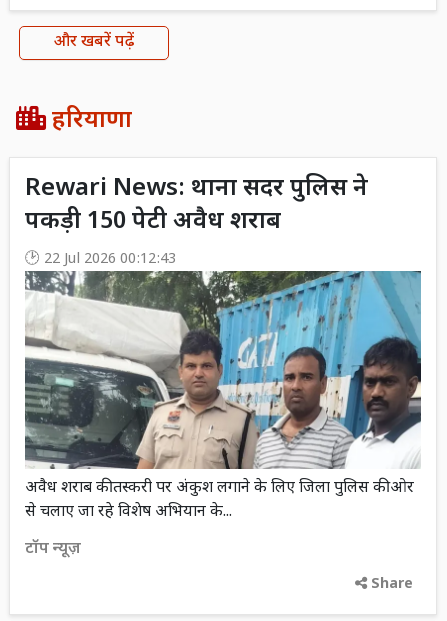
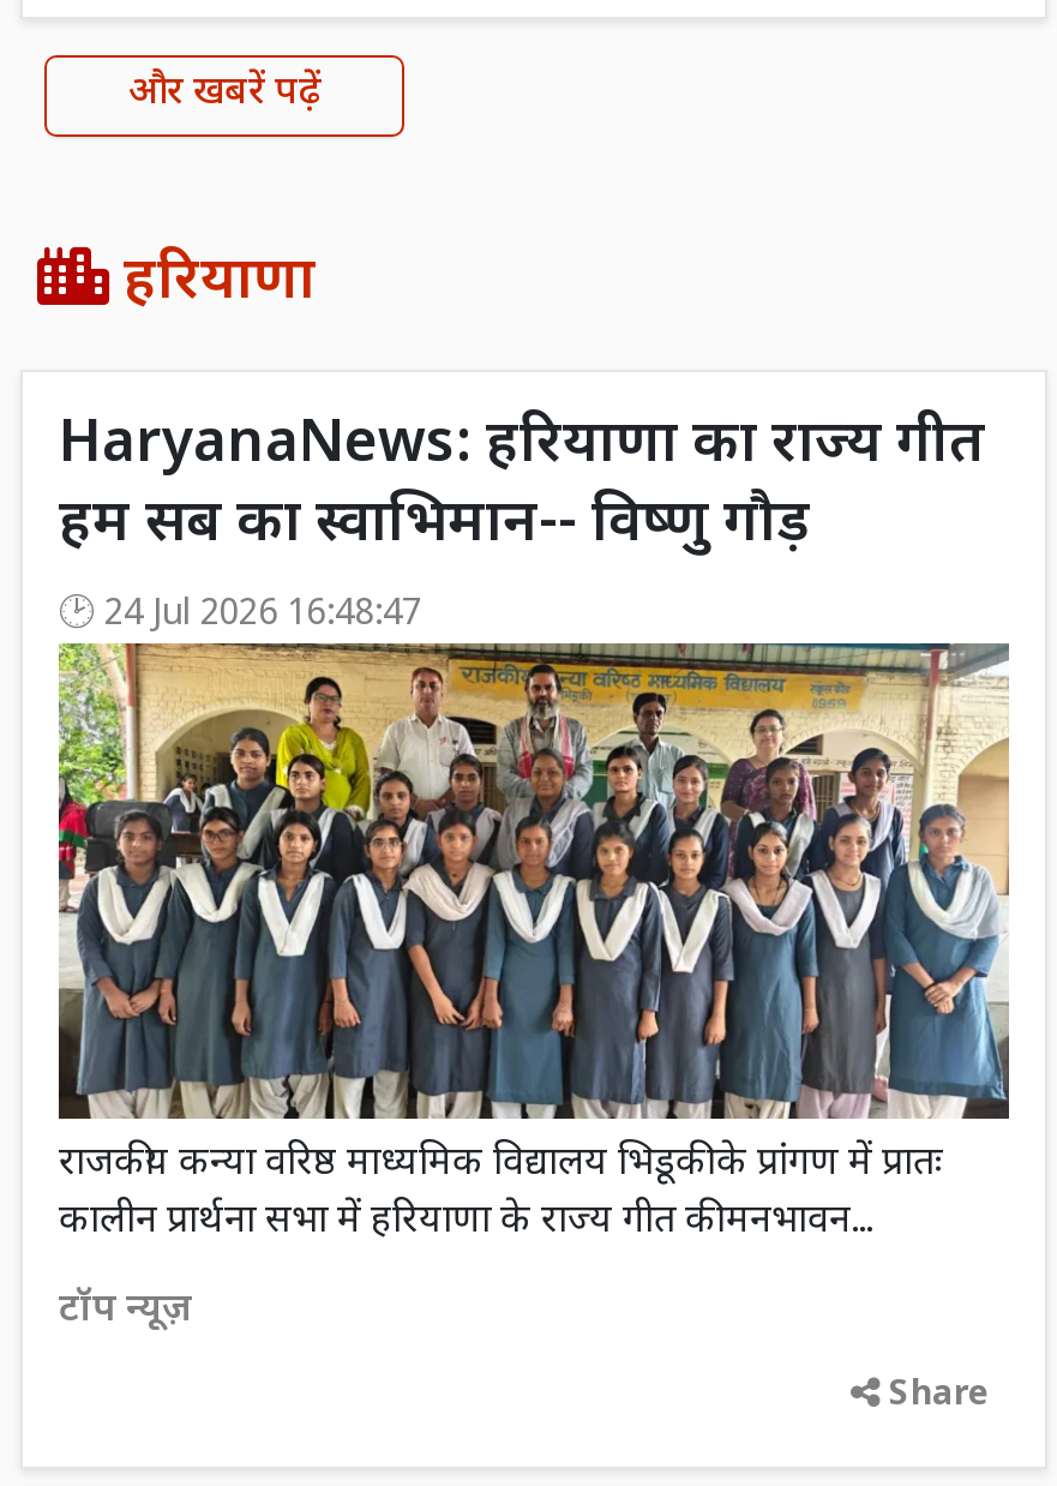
- Rewari News: थाना सदर पुलिस ने
- पकड़ी 150 पेटी अवैध शराब
- 22 Jul 2026 00:12:43
+ HaryanaNews: हरियाणा का राज्य गीत
+ हम सब का स्वाभिमान-- विष्णु गौड़
+ 24 Jul 2026 16:48:47

- [image]
- अवैध शराब की तस्करी पर अंकुश लगाने के लिए जिला पुलिस की ओर
- से चलाए जा रहे विशेष अभियान के...
+ [image]
+ राजकीय कन्या वरिष्ठ माध्यमिक विद्यालय भिडूकी के प्रांगण में प्रातः
+ कालीन प्रार्थना सभा में हरियाणा के राज्य गीत की मनभावन...
